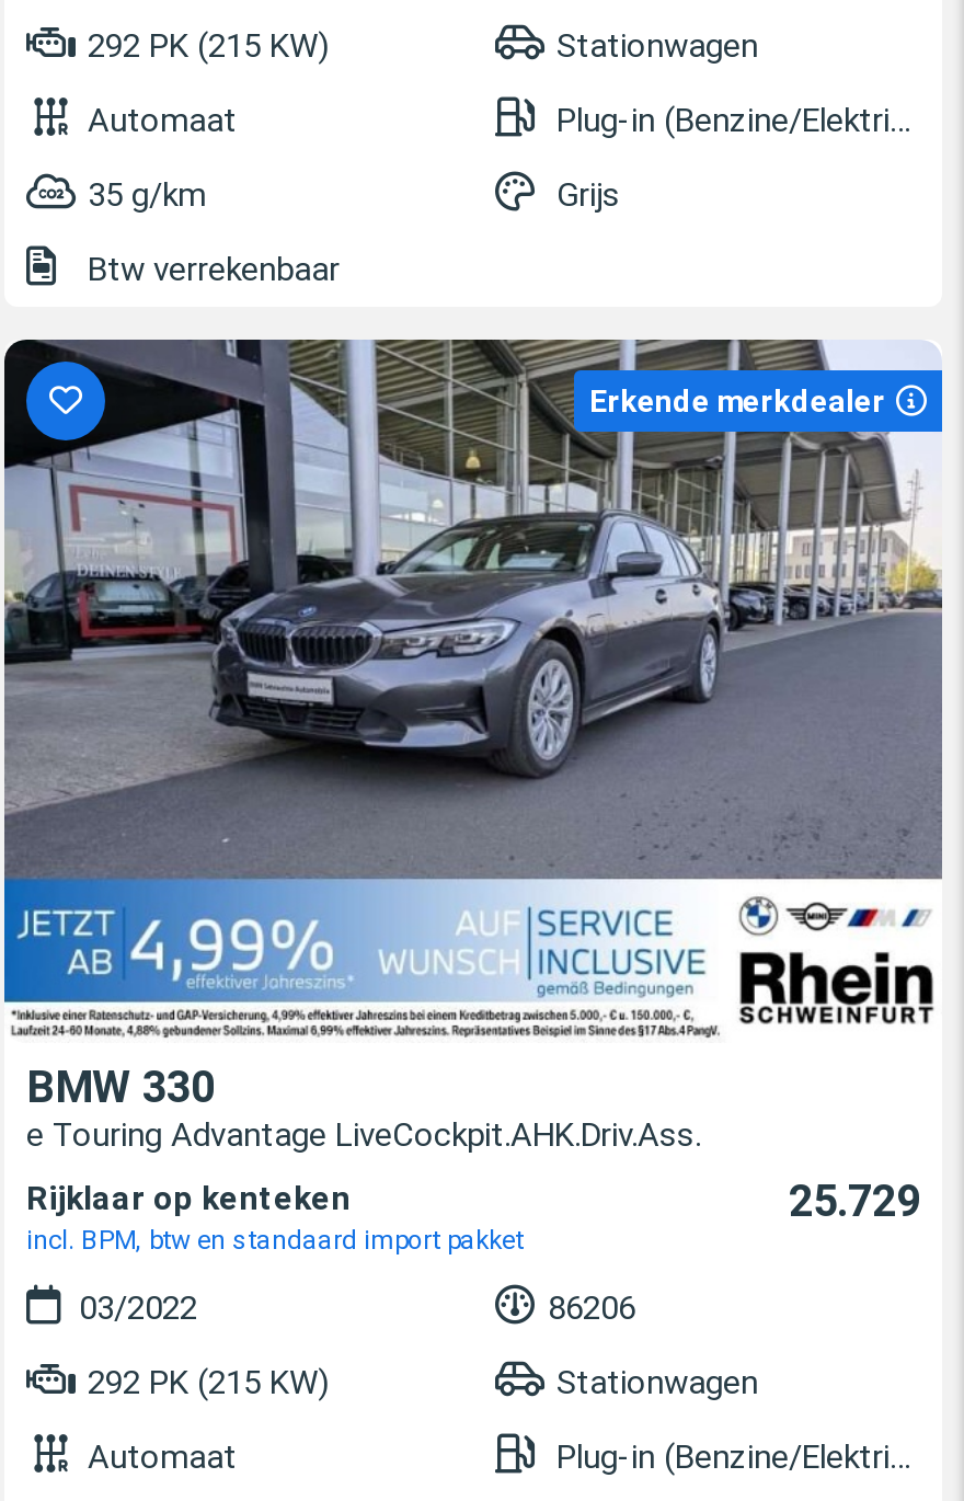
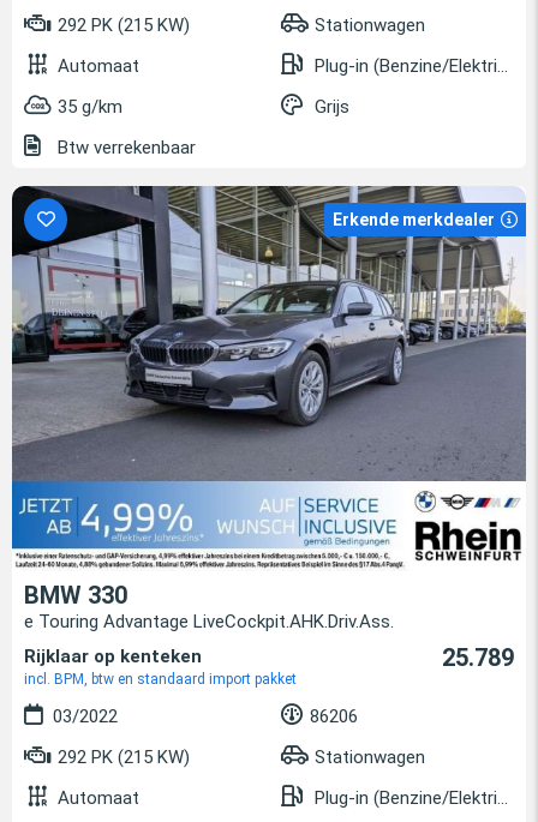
- 25.729
+ 25.789
